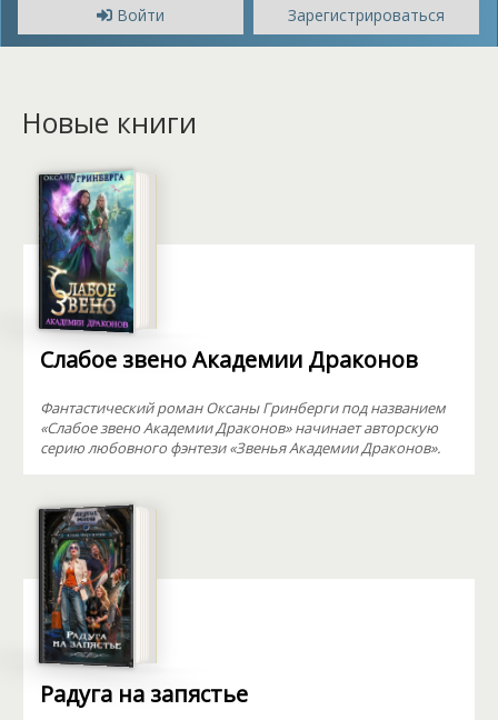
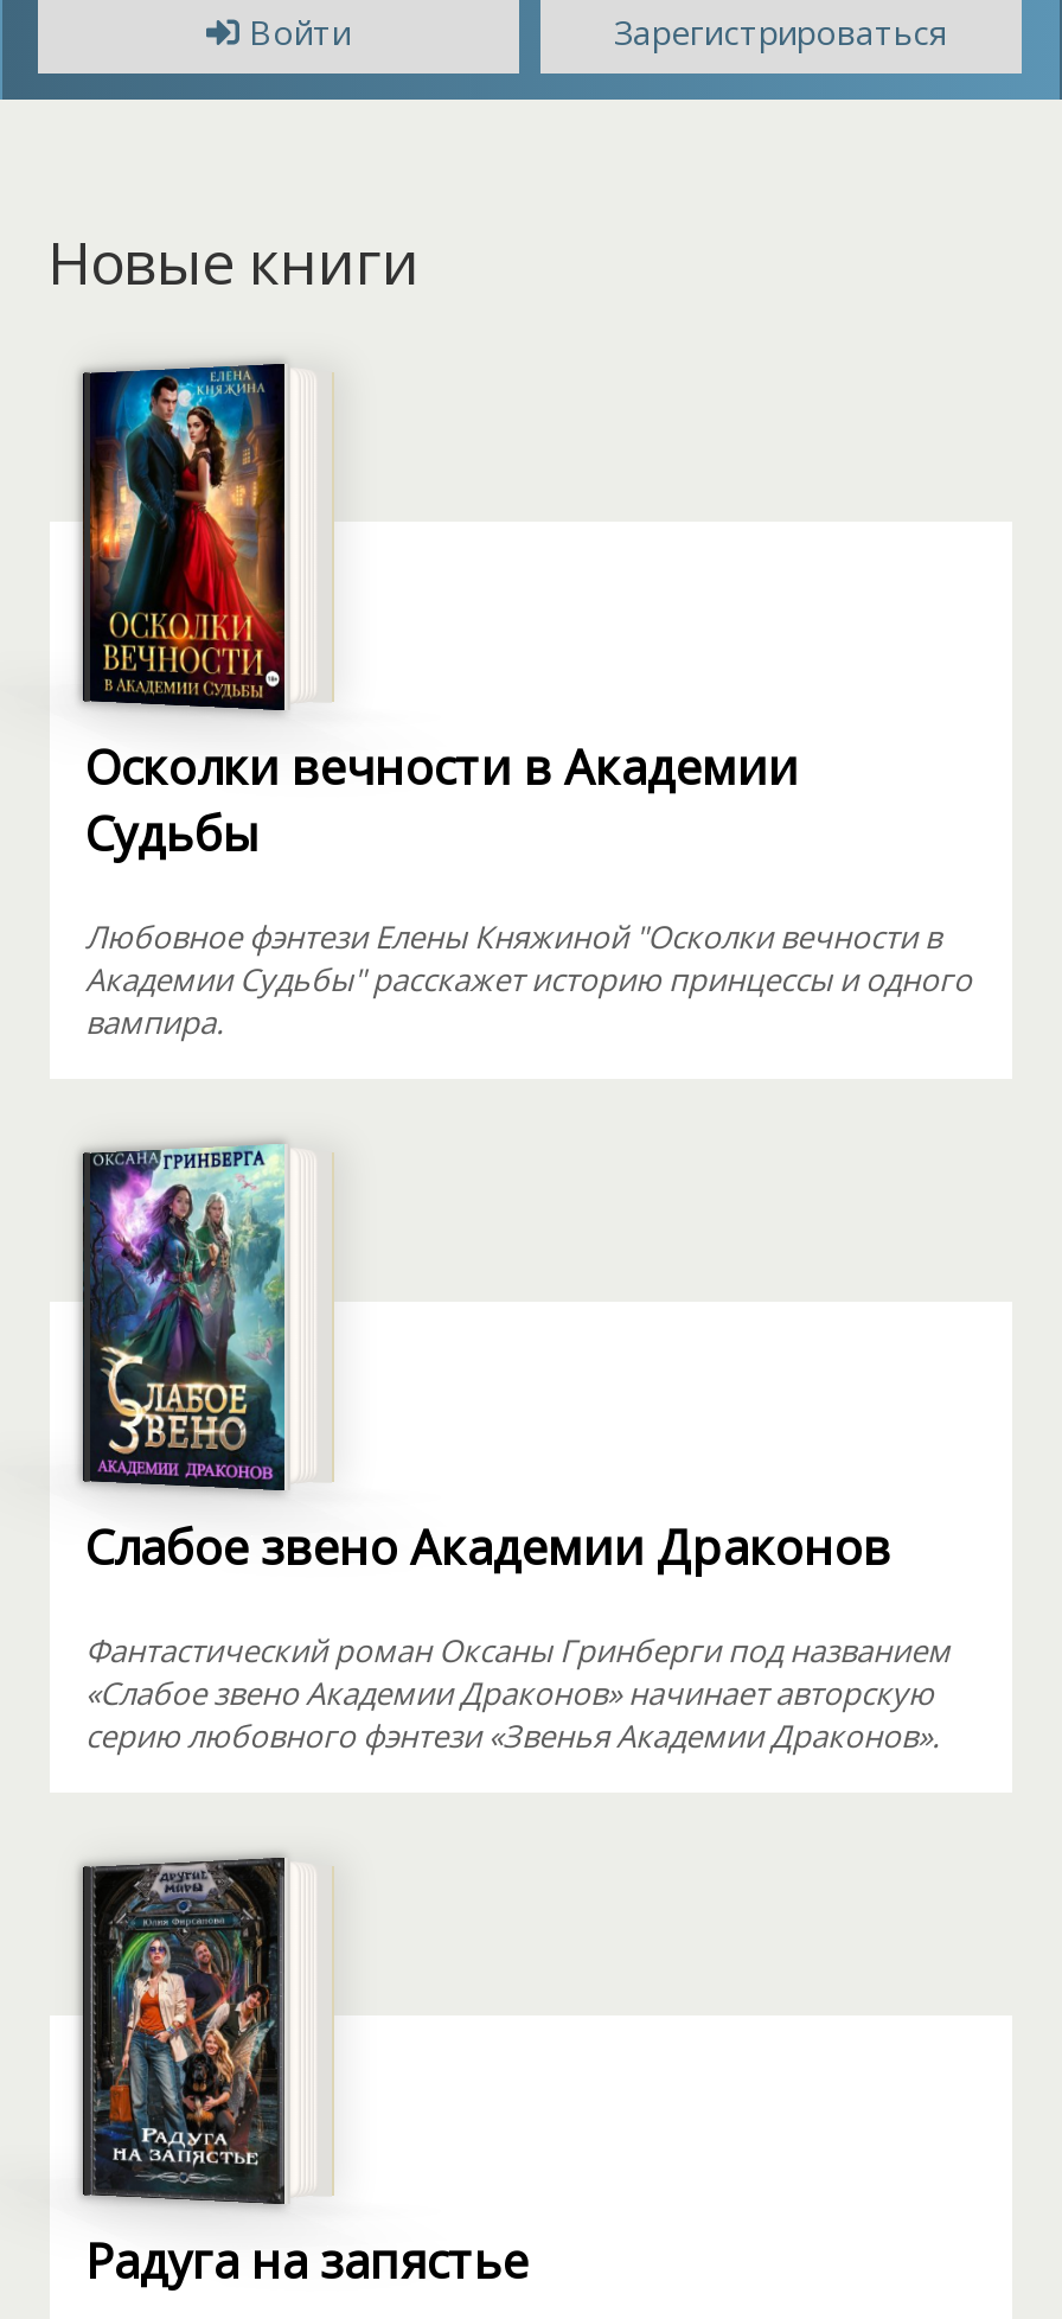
+ [image]
+ Осколки вечности в Академии
+ Судьбы
+ Любовное фэнтези Елены Княжиной "Осколки вечности в
+ Академии Судьбы" расскажет историю принцессы и одного
+ вампира.
